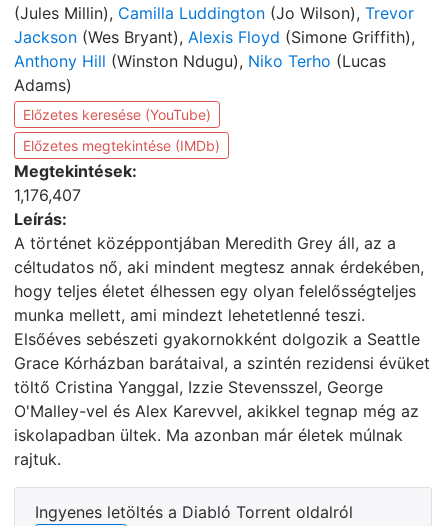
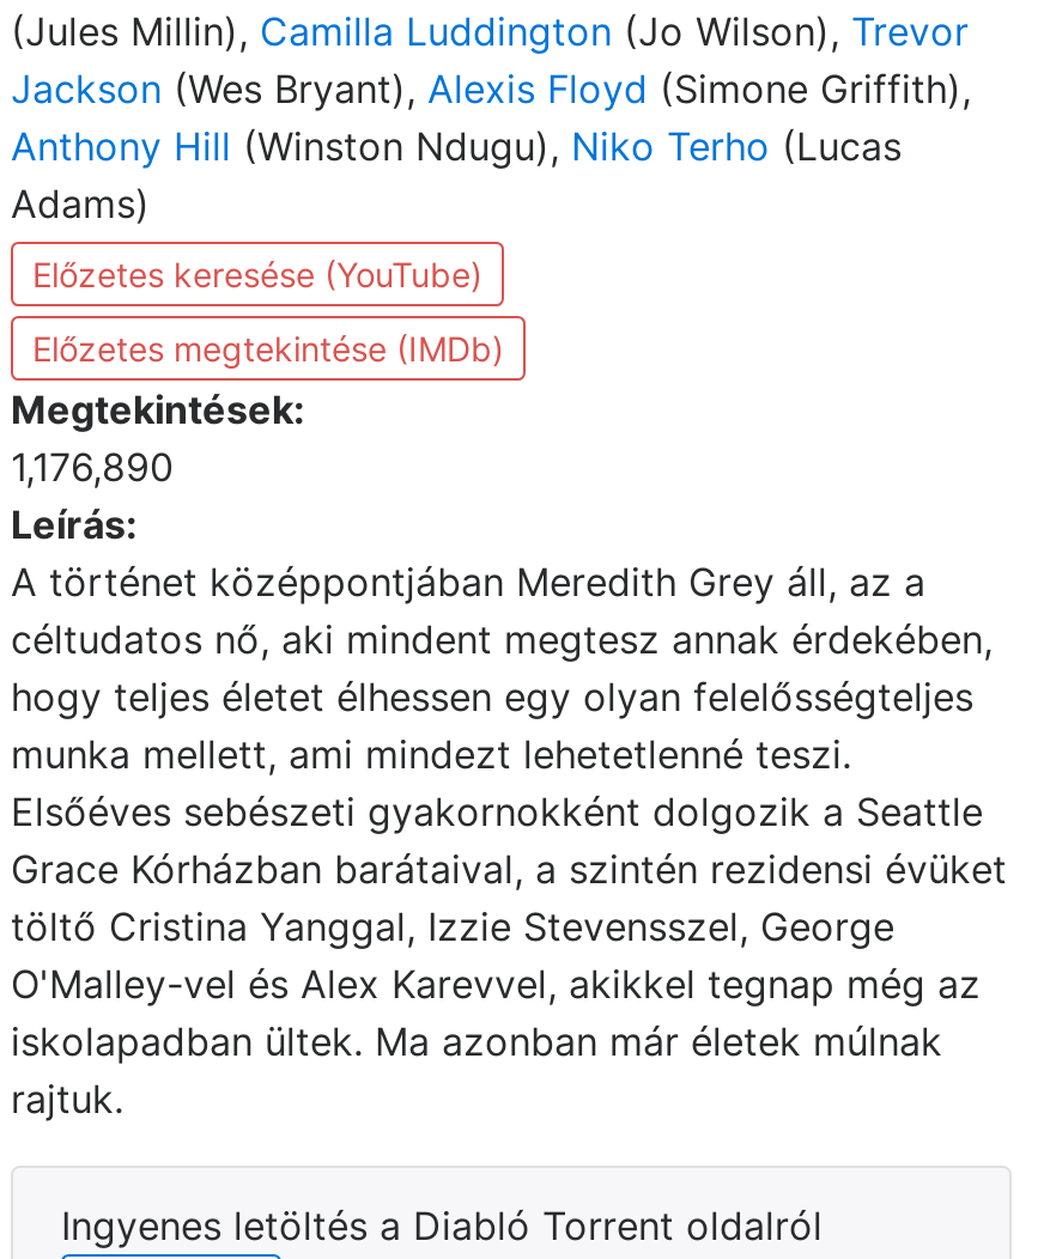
- 1,176,407
+ 1,176,890
